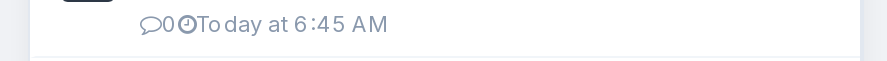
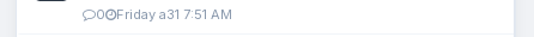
- 0 Today at 6:45 AM
+ 0 Friday a31 7:51 AM
